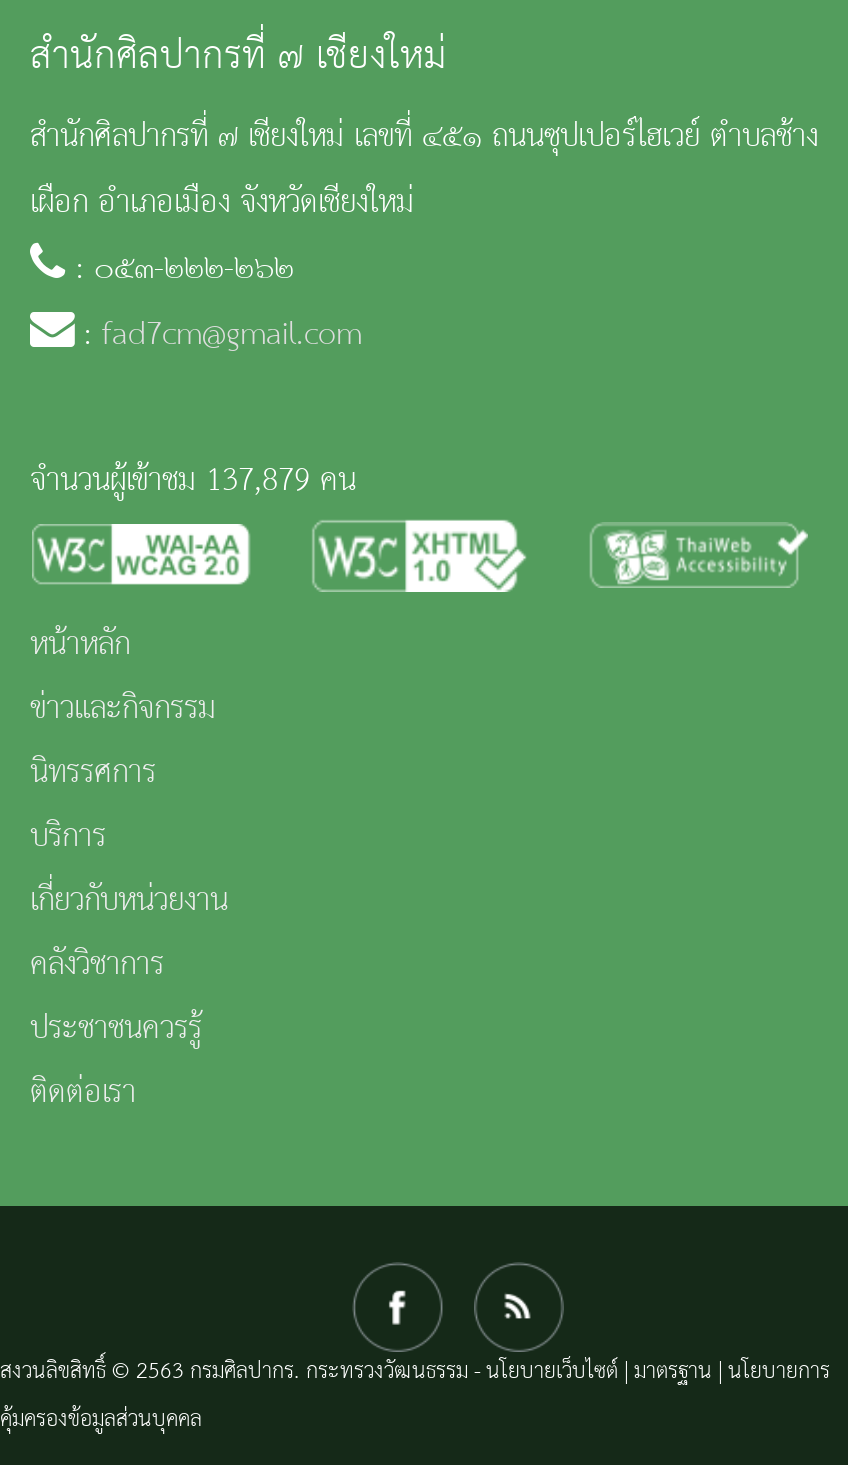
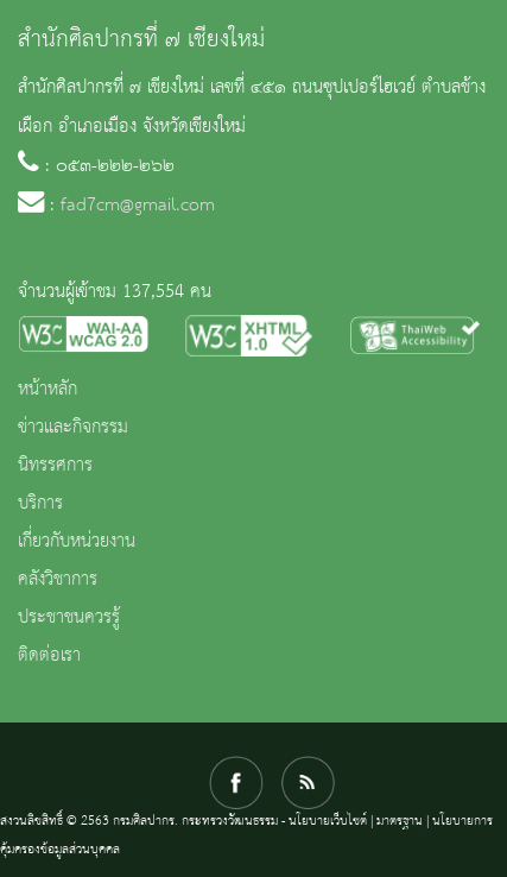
- จำนวนผู้เข้าชม 137,879 คน
+ จำนวนผู้เข้าชม 137,554 คน
